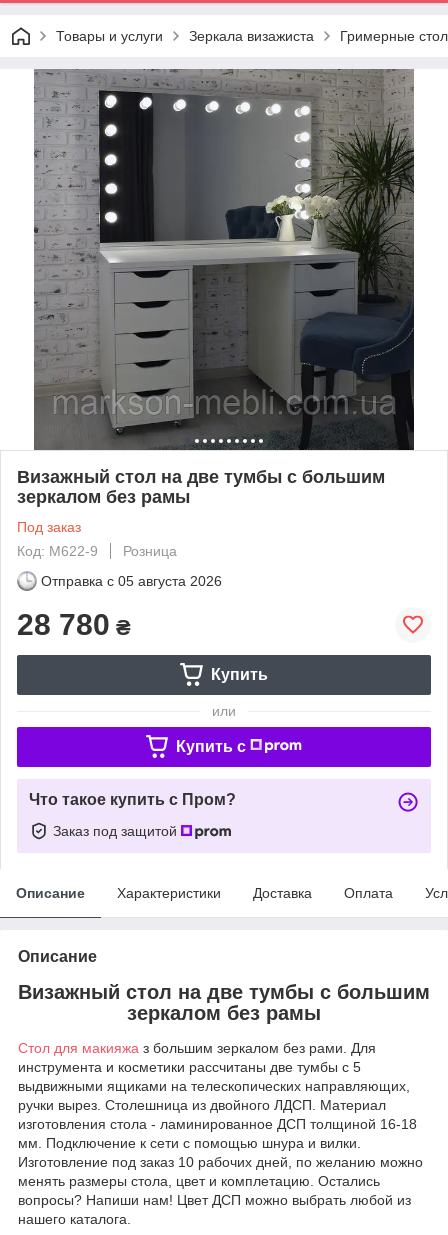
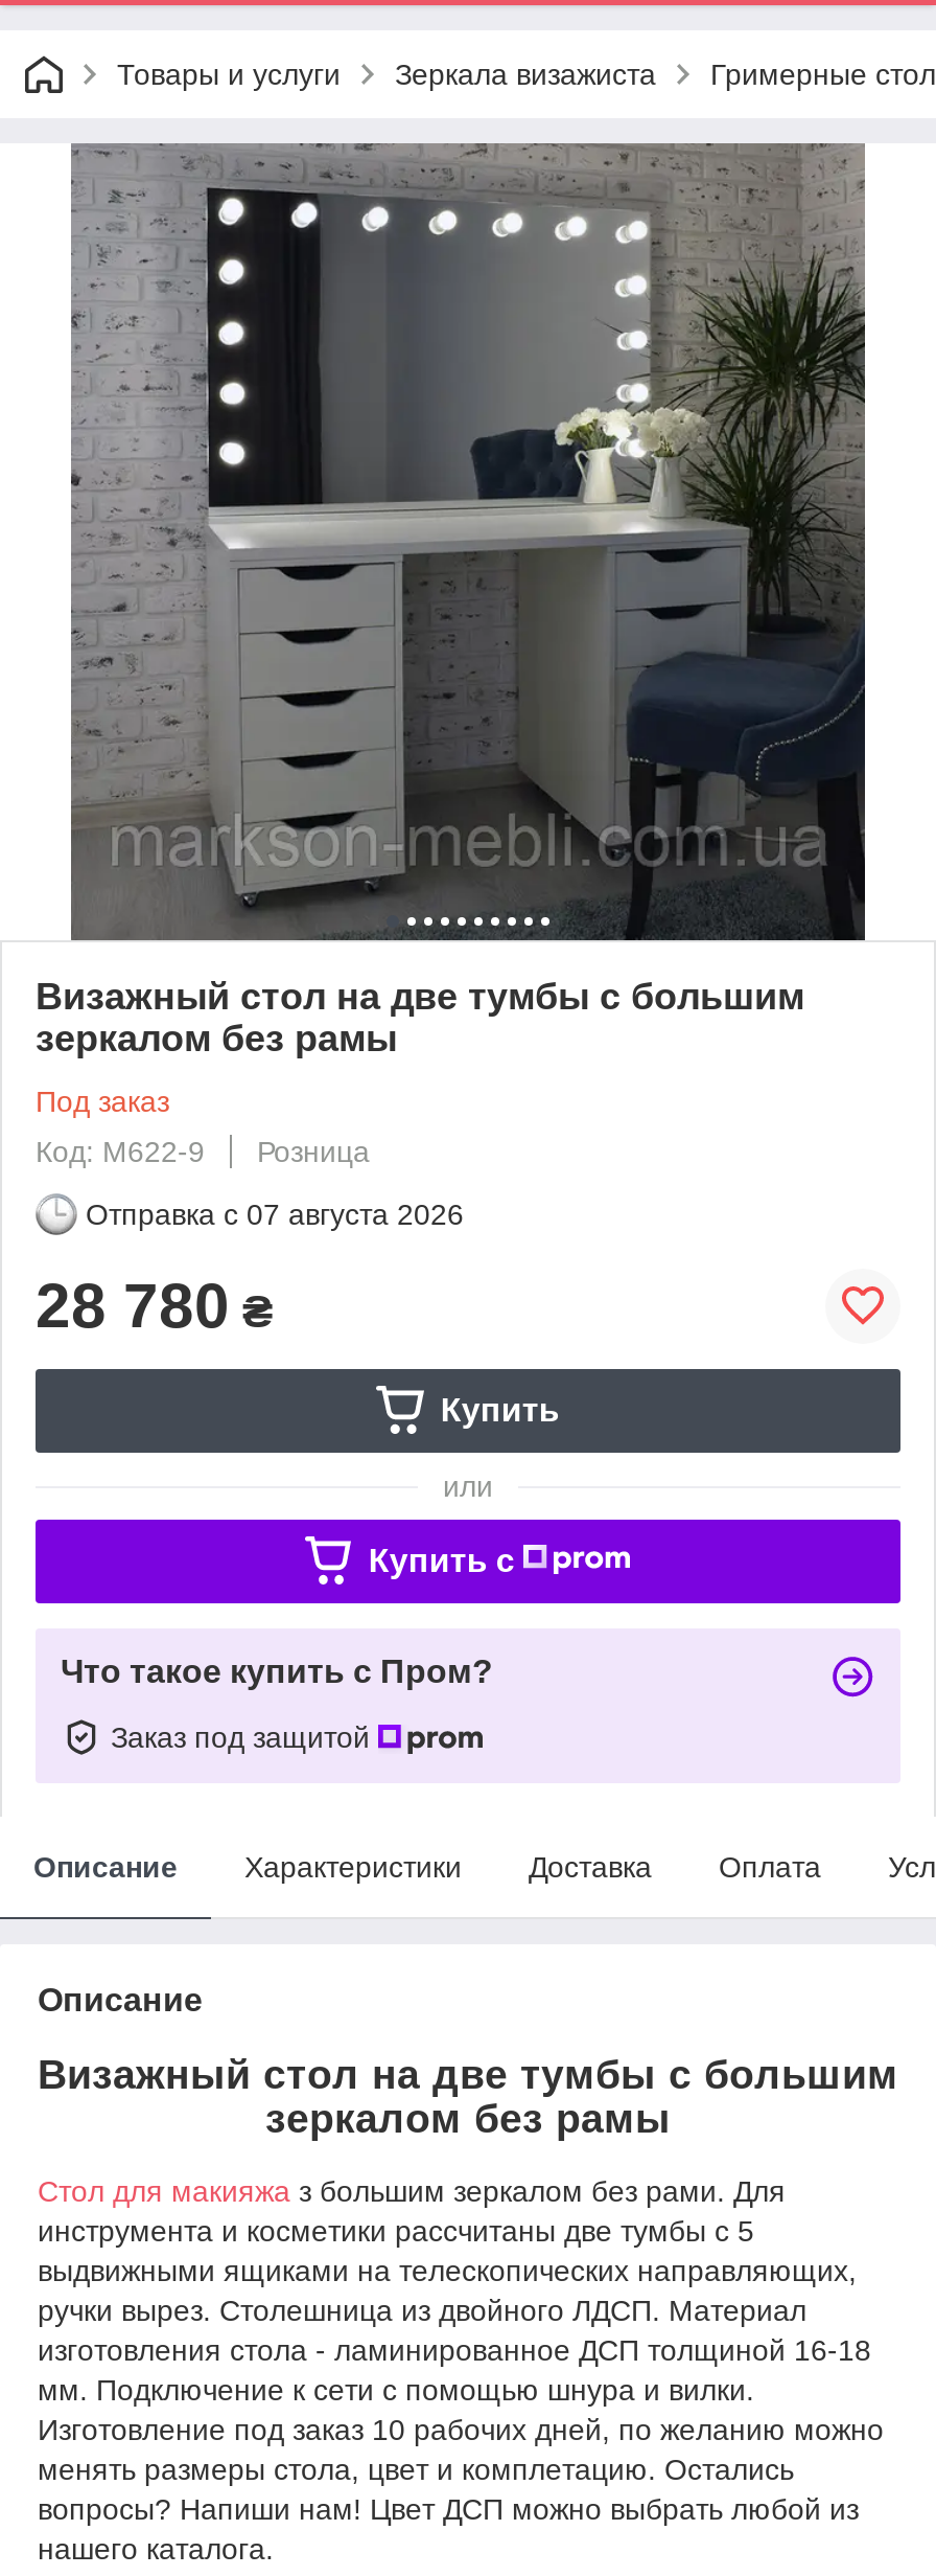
- Отправка с 05 августа 2026
+ Отправка с 07 августа 2026
